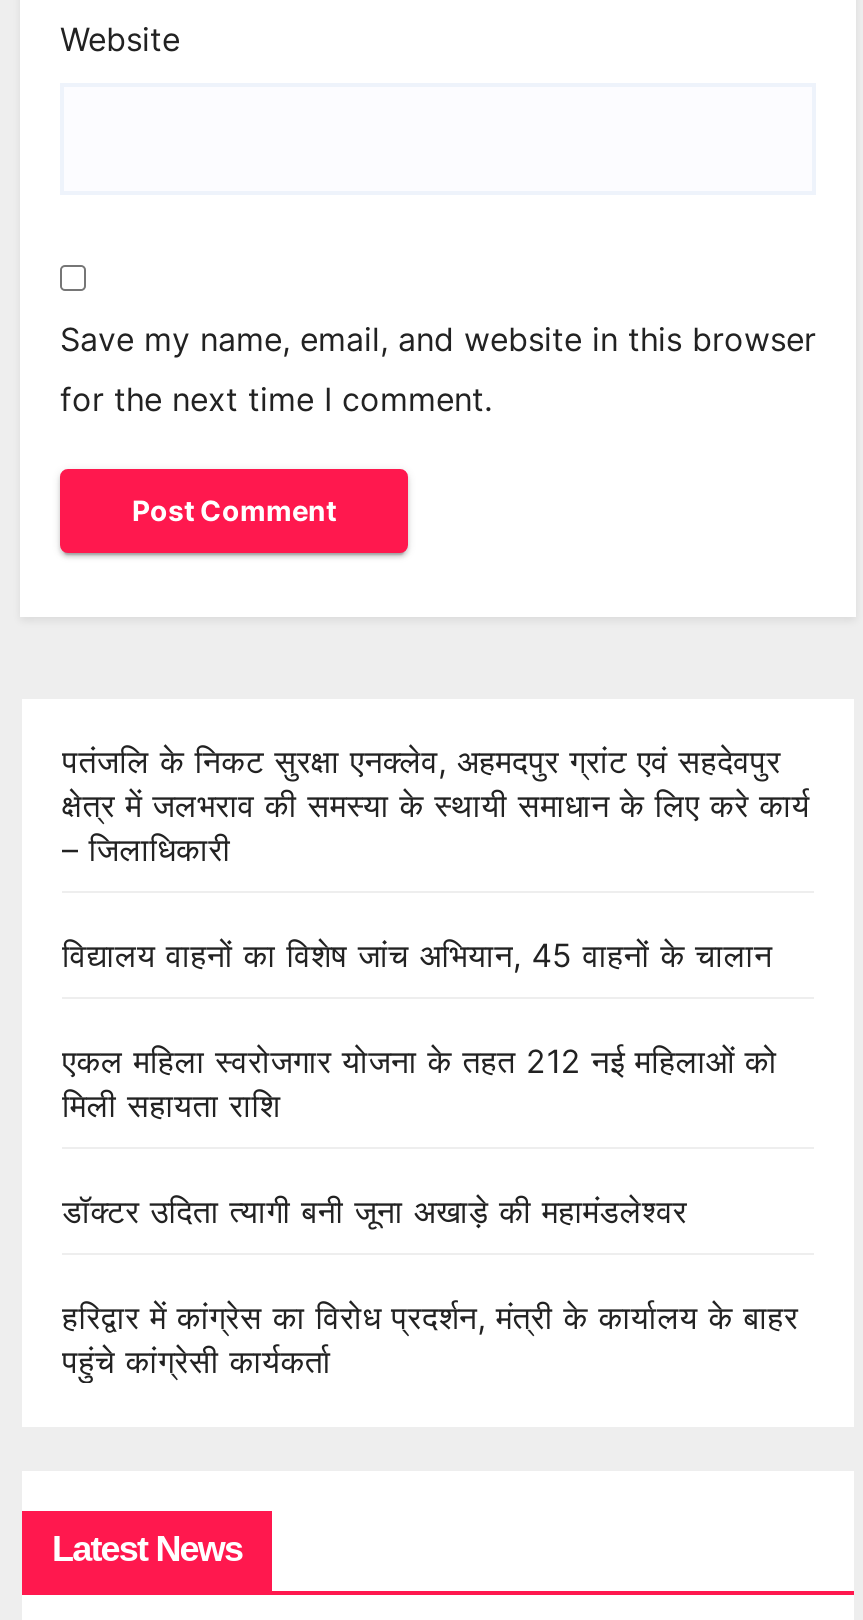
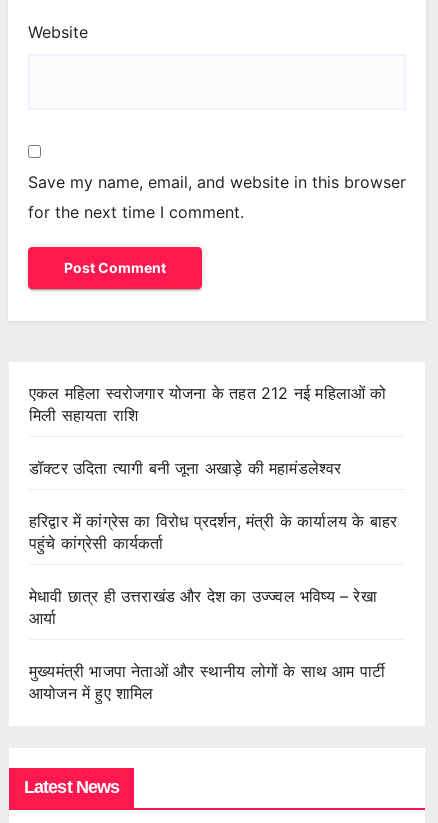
- पतंजलि के निकट सुरक्षा एनक्लेव, अहमदपुर ग्रांट एवं सहदेवपुर
- क्षेत्र में जलभराव की समस्या के स्थायी समाधान के लिए करे कार्य
- – जिलाधिकारी
- विद्यालय वाहनों का विशेष जांच अभियान, 45 वाहनों के चालान

moved up: एकल महिला स्वरोजगार योजना के तहत 212 नई महिलाओं को | मिली सहायता राशि | डॉक्टर उदिता त्यागी बनी जूना अखाड़े की महामंडलेश्वर | हरिद्वार में कांग्रेस का विरोध प्रदर्शन, मंत्री के कार्यालय के बाहर | पहुंचे कांग्रेसी कार्यकर्ता

+ मेधावी छात्र ही उत्तराखंड और देश का उज्ज्वल भविष्य – रेखा
+ आर्या
+ मुख्यमंत्री भाजपा नेताओं और स्थानीय लोगों के साथ आम पार्टी
+ आयोजन में हुए शामिल
